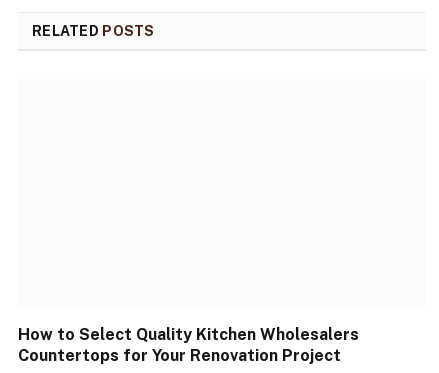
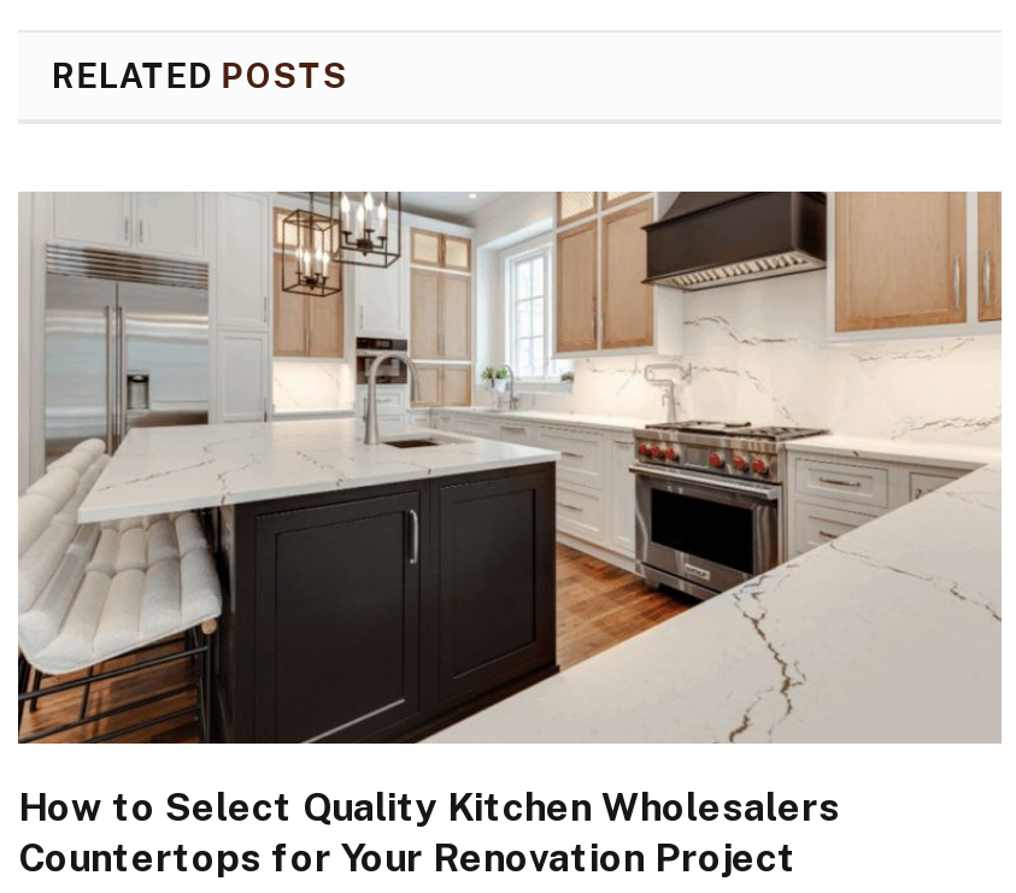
+ [image]
